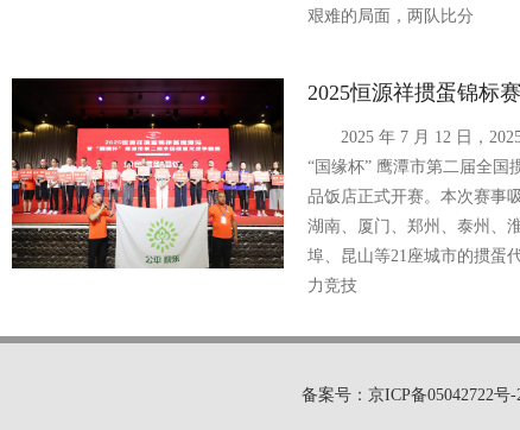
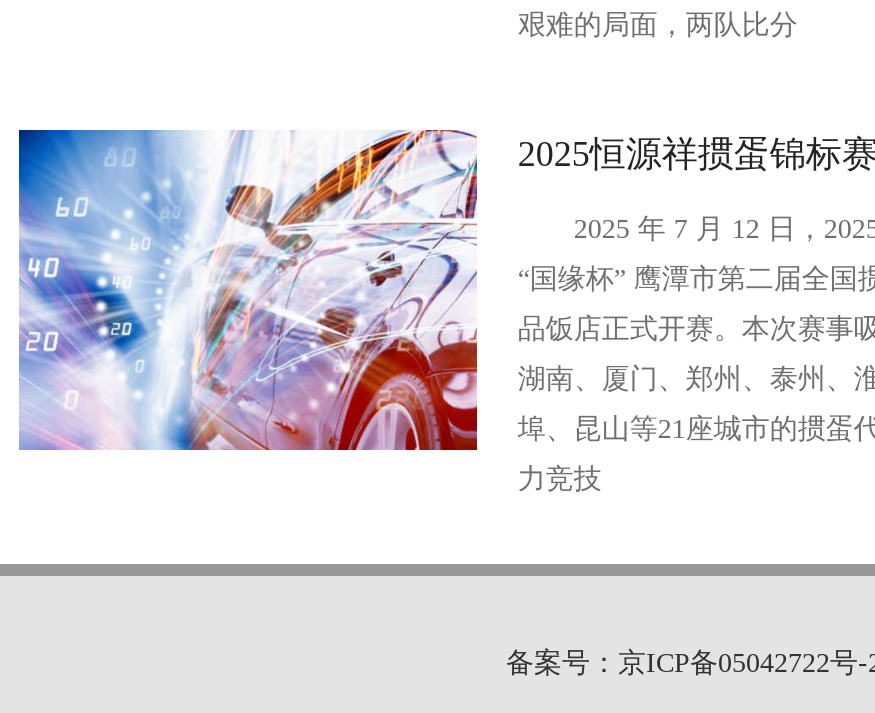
- [image]
+ [image]
